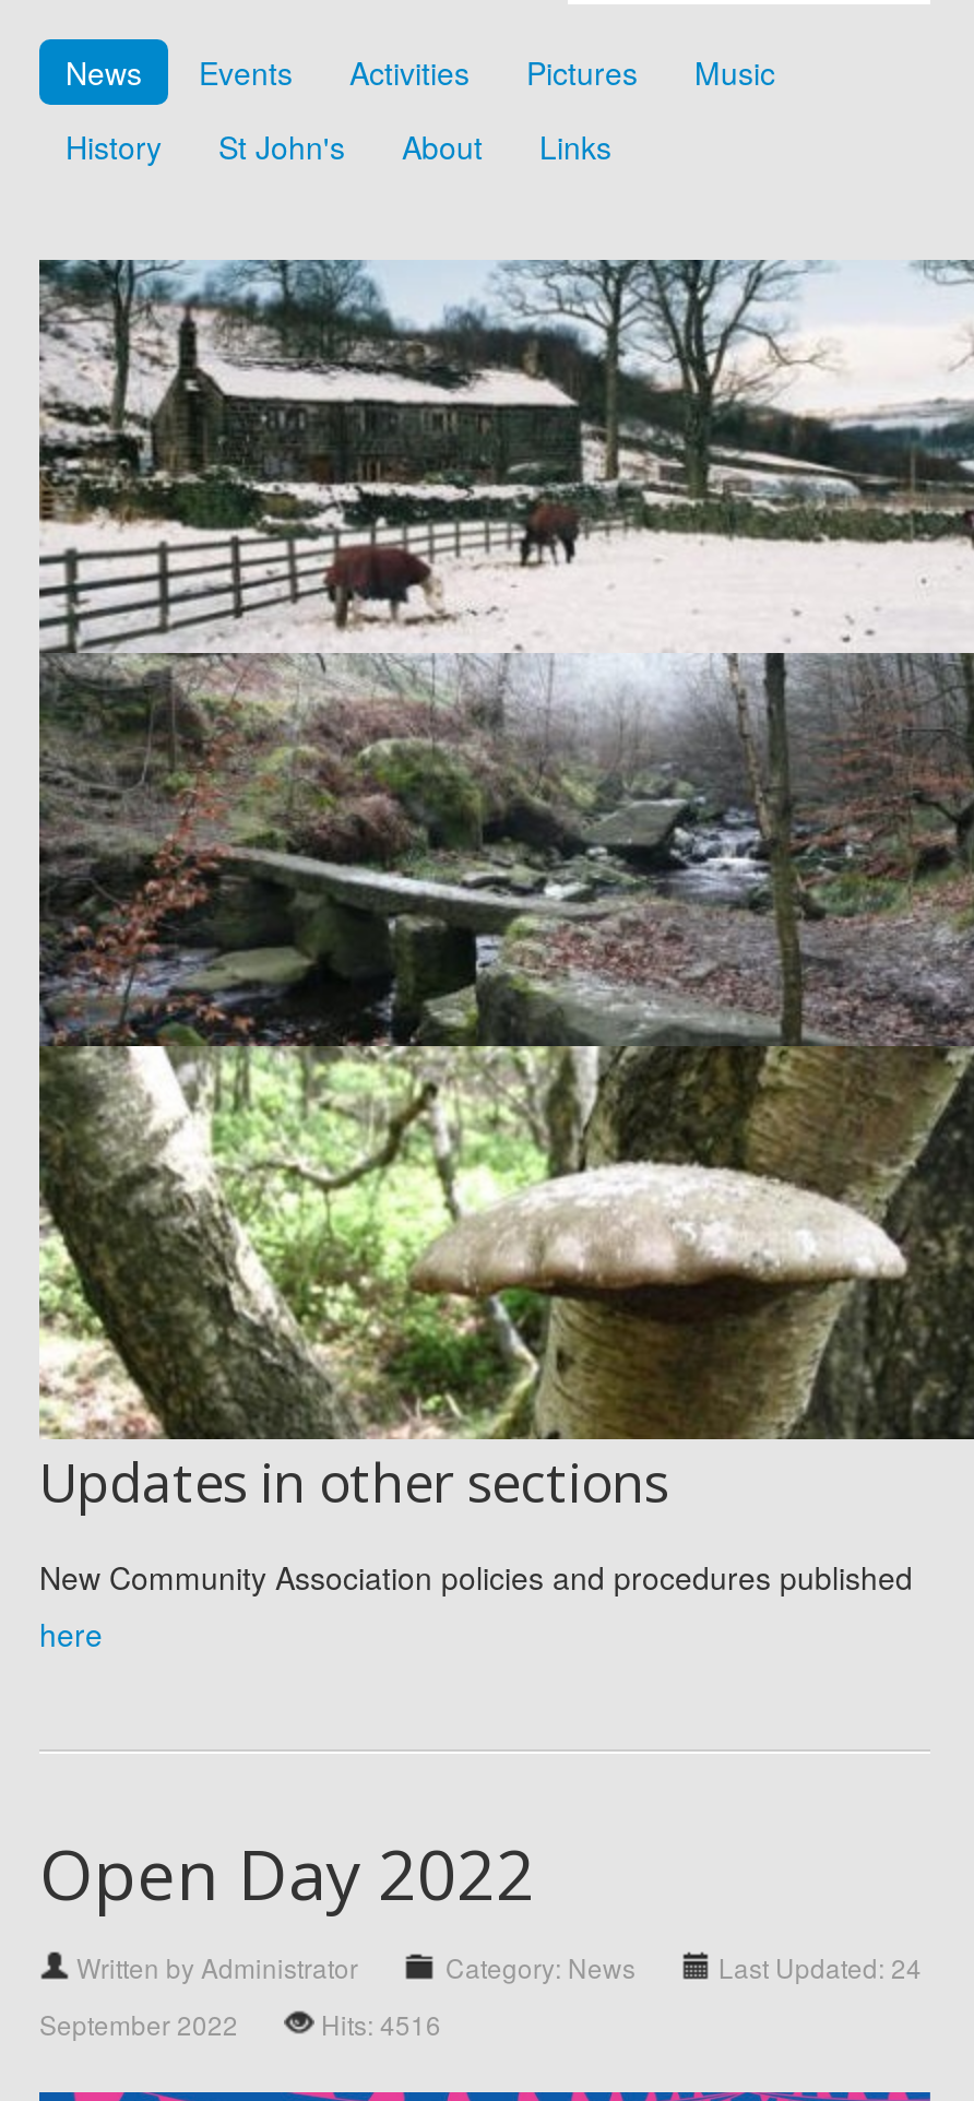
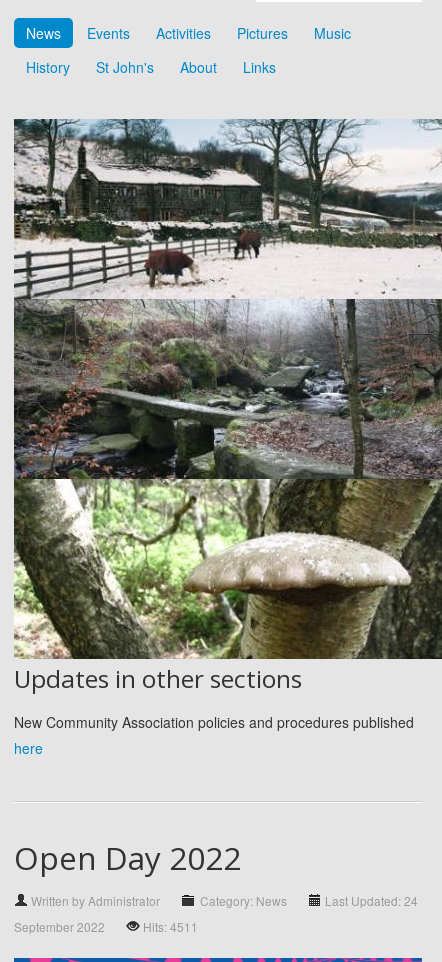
- September 2022 Hits: 4516
+ September 2022 Hits: 4511
